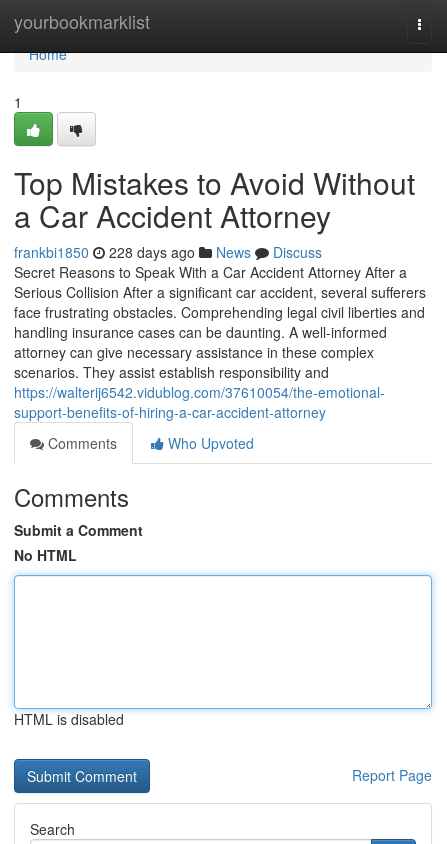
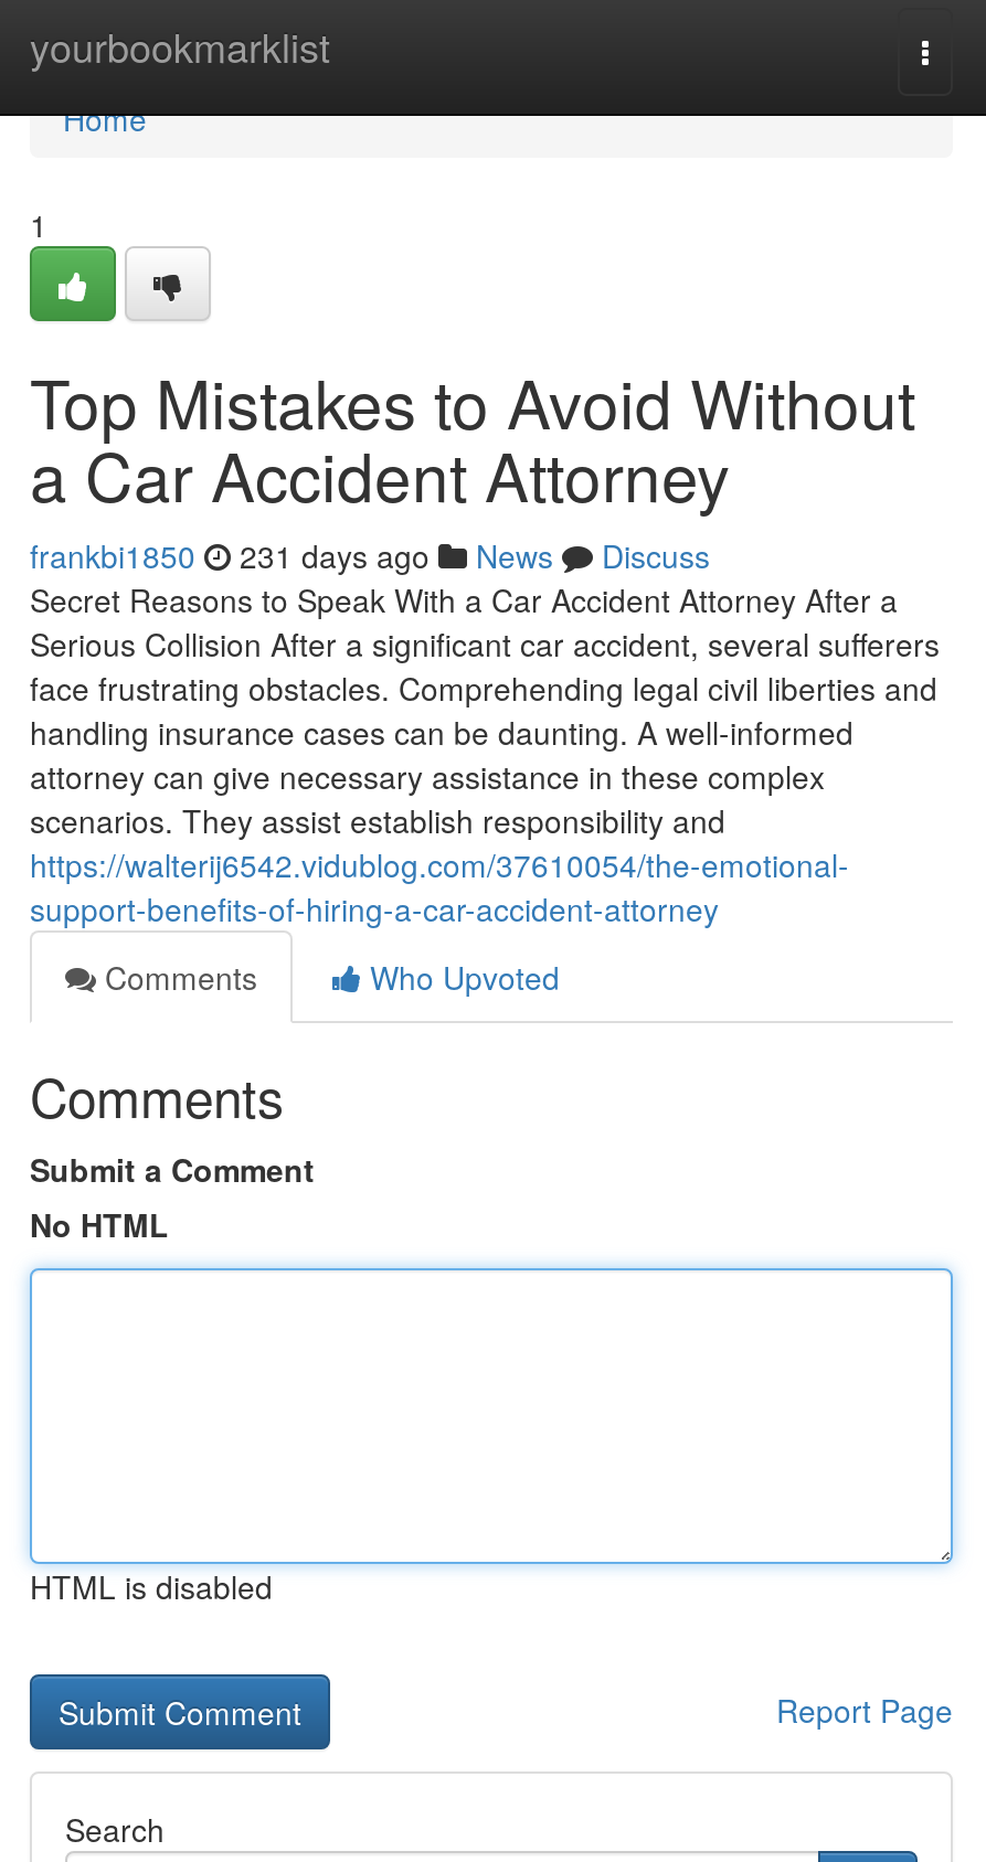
- frankbi1850 228 days ago News Discuss
+ frankbi1850 231 days ago News Discuss
